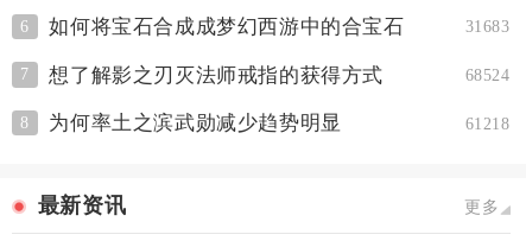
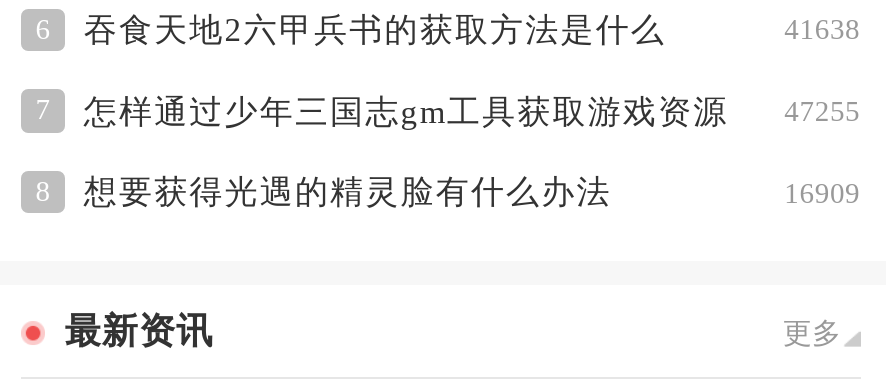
- 如何将宝石合成成梦幻西游中的合宝石
- 31683
+ 吞食天地2六甲兵书的获取方法是什么
+ 41638

- 想了解影之刃灭法师戒指的获得方式
- 68524
+ 怎样通过少年三国志gm工具获取游戏资源
+ 47255

- 为何率土之滨武勋减少趋势明显
- 61218
+ 想要获得光遇的精灵脸有什么办法
+ 16909
